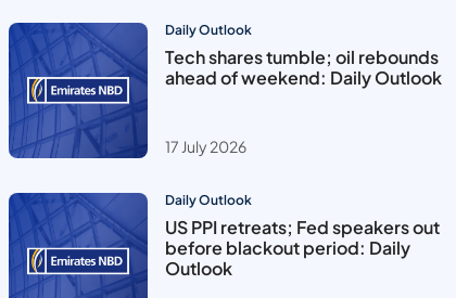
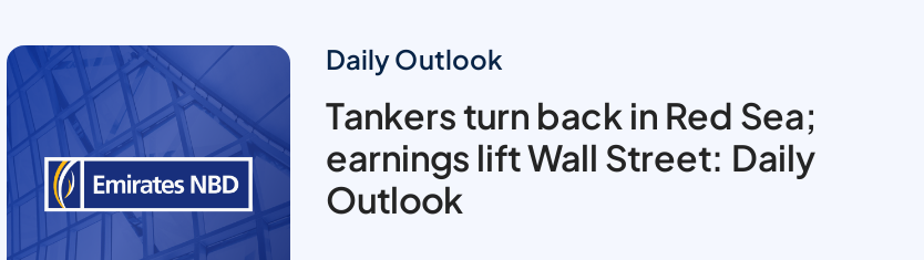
- Tech shares tumble; oil rebounds
- ahead of weekend: Daily Outlook
- 17 July 2026
- Daily Outlook
- US PPI retreats; Fed speakers out
- before blackout period: Daily
+ Tankers turn back in Red Sea;
+ earnings lift Wall Street: Daily
